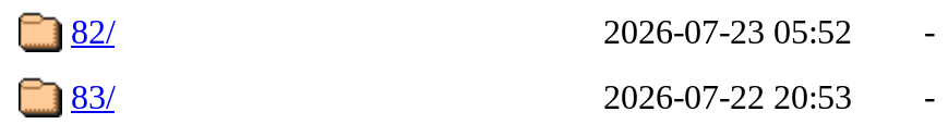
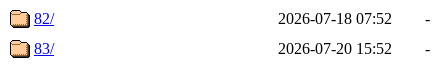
- 2026-07-23 05:52
+ 2026-07-18 07:52

- 2026-07-22 20:53
+ 2026-07-20 15:52
